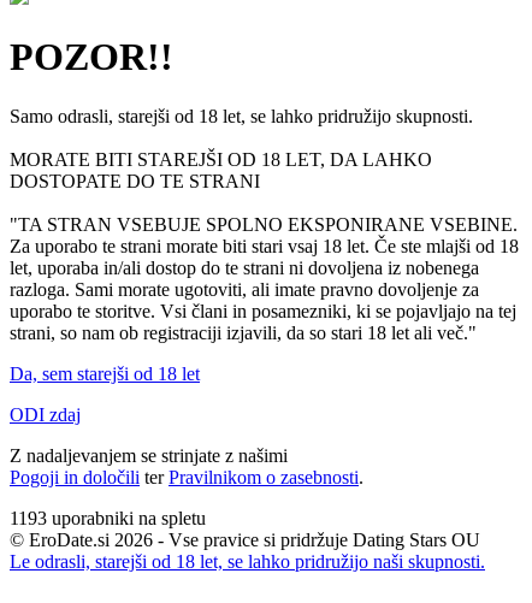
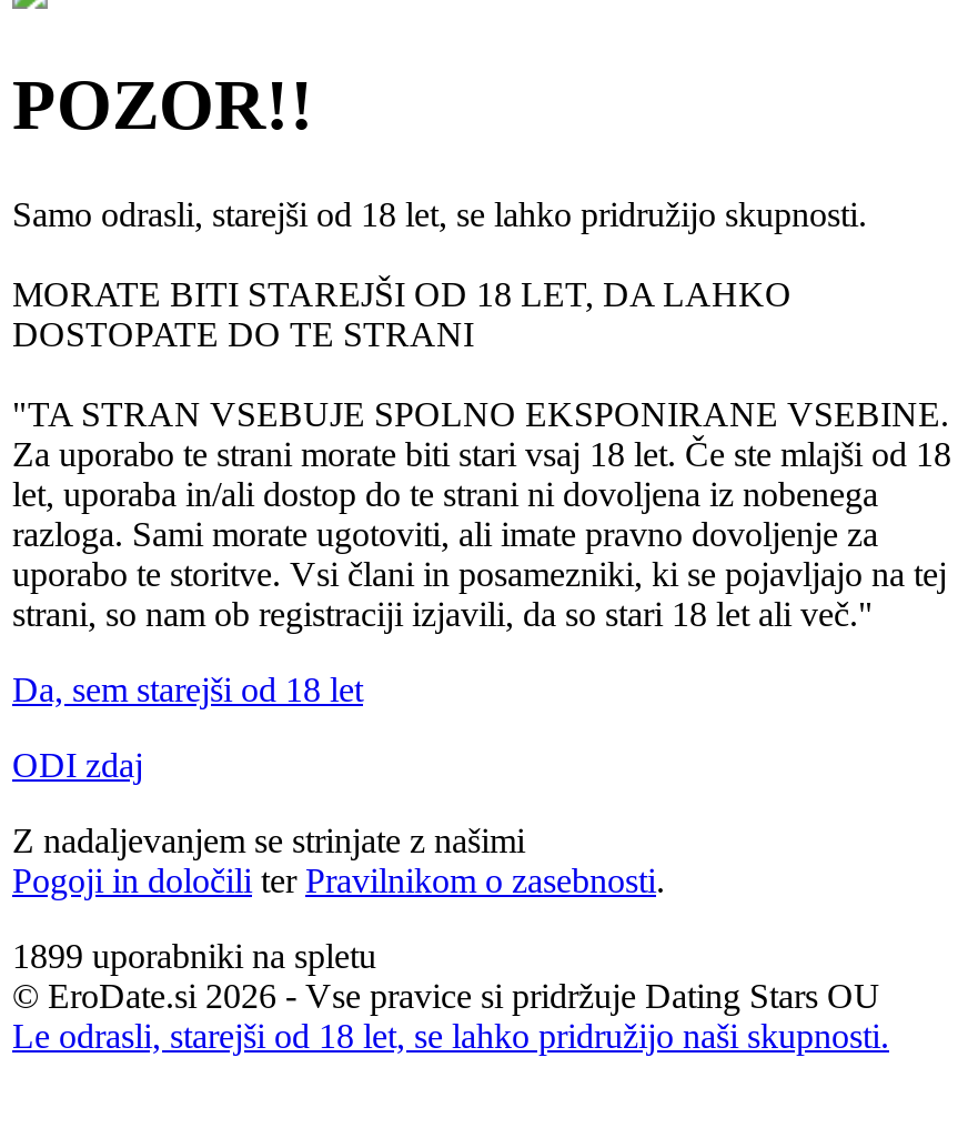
- 1193 uporabniki na spletu
+ 1899 uporabniki na spletu
